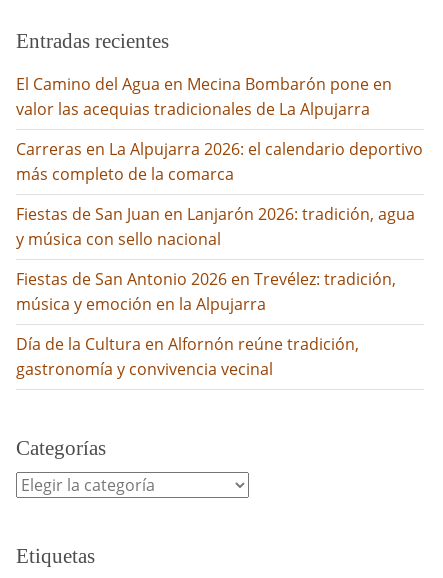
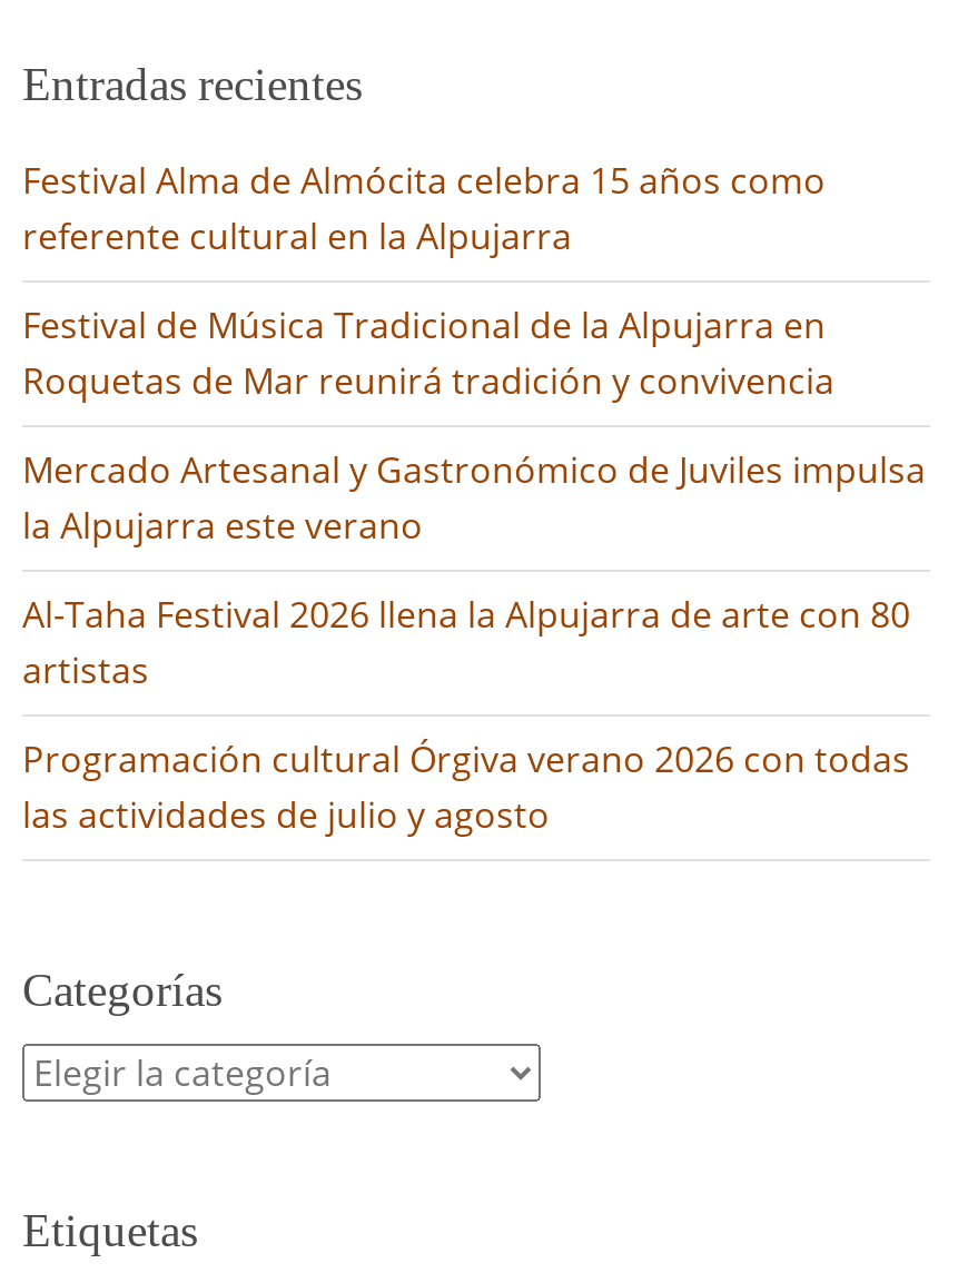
- El Camino del Agua en Mecina Bombarón pone en
- valor las acequias tradicionales de La Alpujarra
+ Festival Alma de Almócita celebra 15 años como
+ referente cultural en la Alpujarra

- Carreras en La Alpujarra 2026: el calendario deportivo
- más completo de la comarca
+ Festival de Música Tradicional de la Alpujarra en
+ Roquetas de Mar reunirá tradición y convivencia

- Fiestas de San Juan en Lanjarón 2026: tradición, agua
- y música con sello nacional
+ Mercado Artesanal y Gastronómico de Juviles impulsa
+ la Alpujarra este verano

- Fiestas de San Antonio 2026 en Trevélez: tradición,
- música y emoción en la Alpujarra
+ Al-Taha Festival 2026 llena la Alpujarra de arte con 80
+ artistas

- Día de la Cultura en Alfornón reúne tradición,
- gastronomía y convivencia vecinal
+ Programación cultural Órgiva verano 2026 con todas
+ las actividades de julio y agosto
